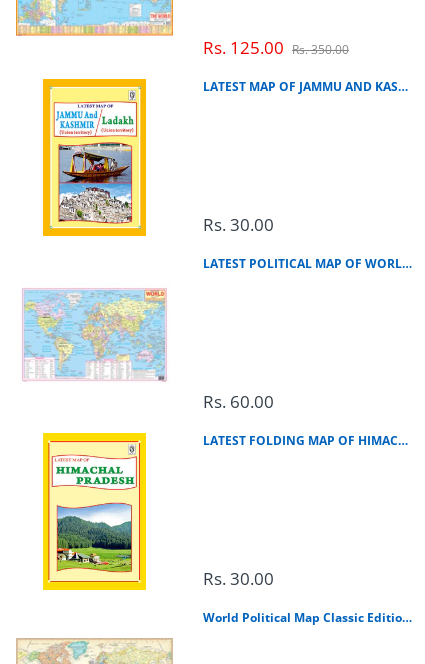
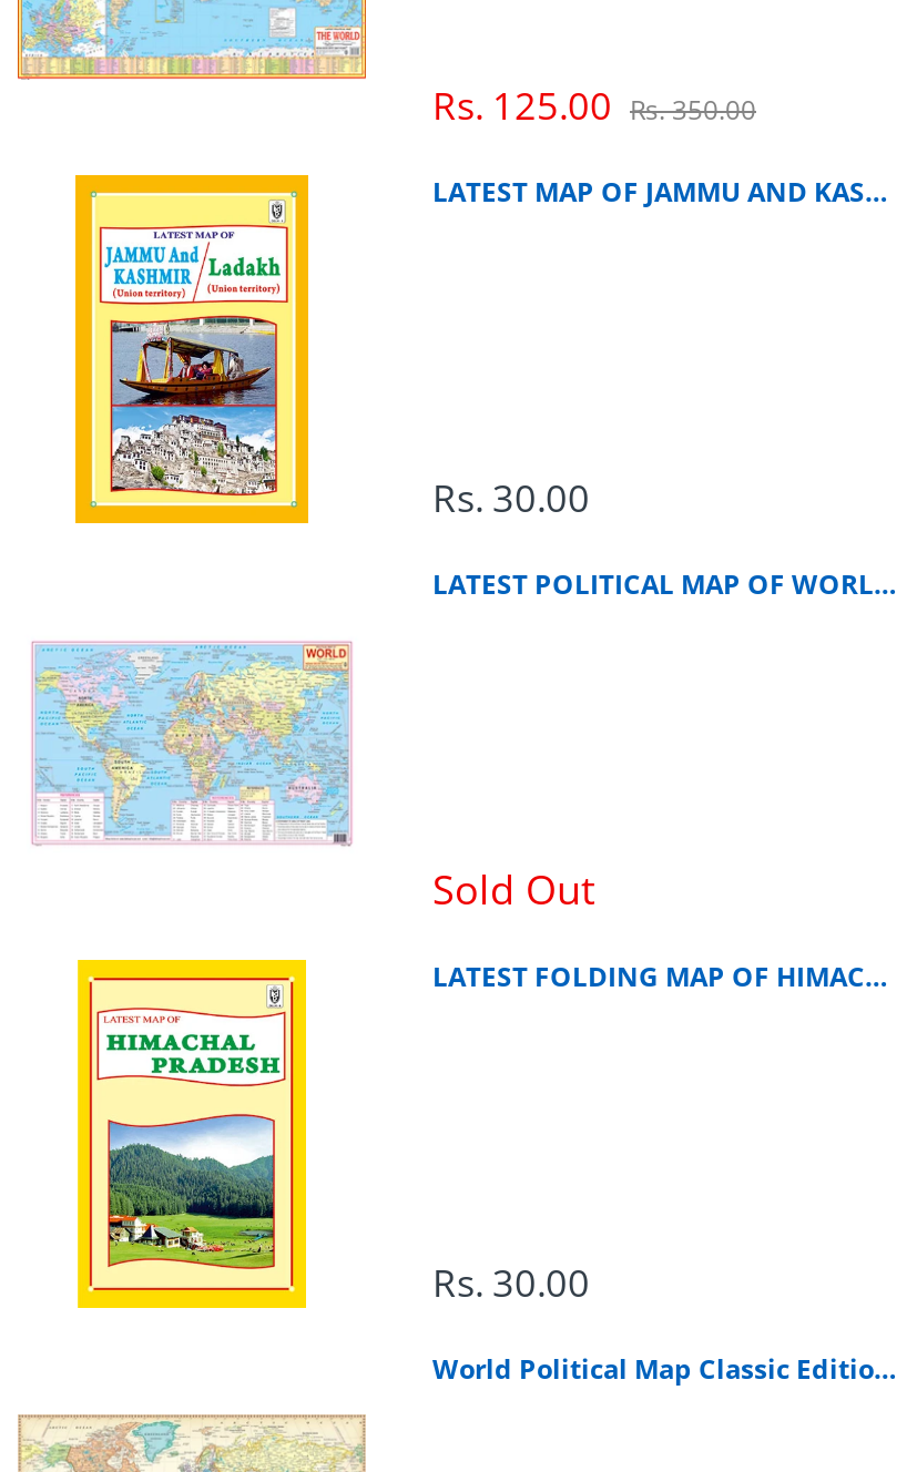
- Rs. 60.00
+ Sold Out
